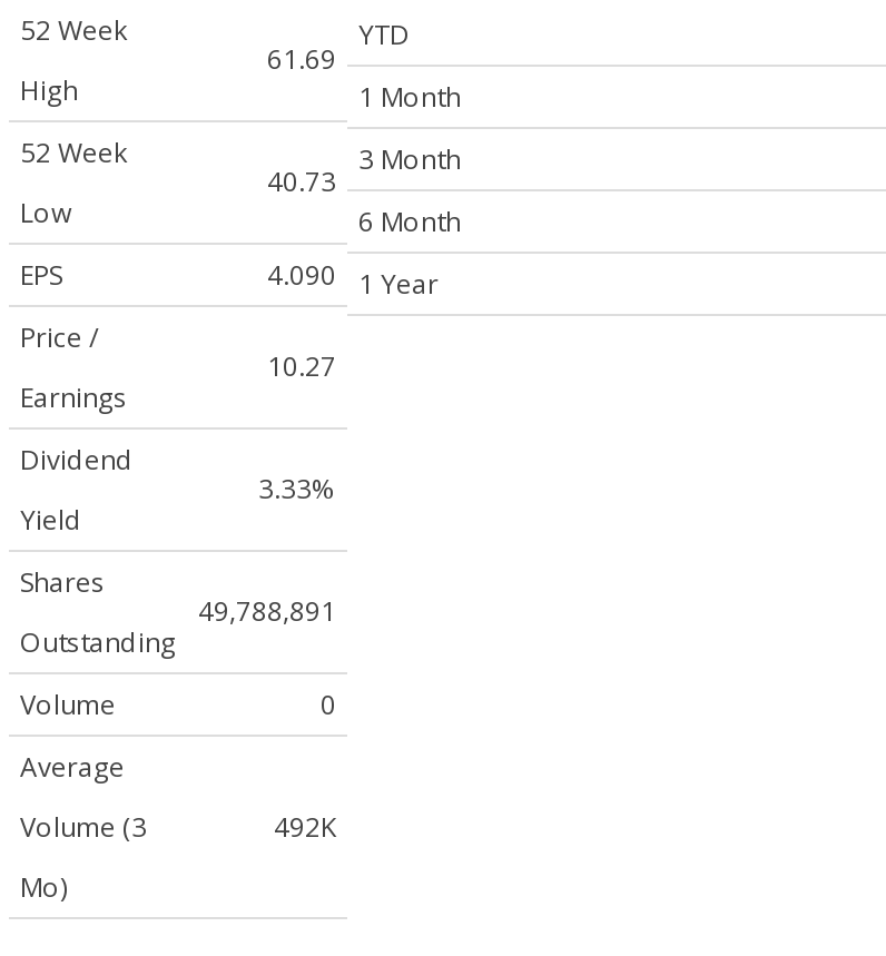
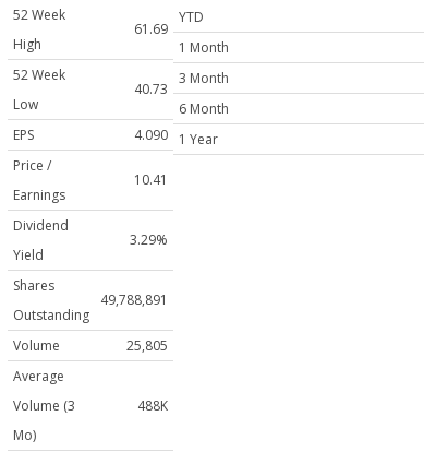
- 10.27
+ 10.41

- 3.33%
+ 3.29%

- 0
+ 25,805

- 492K
+ 488K
